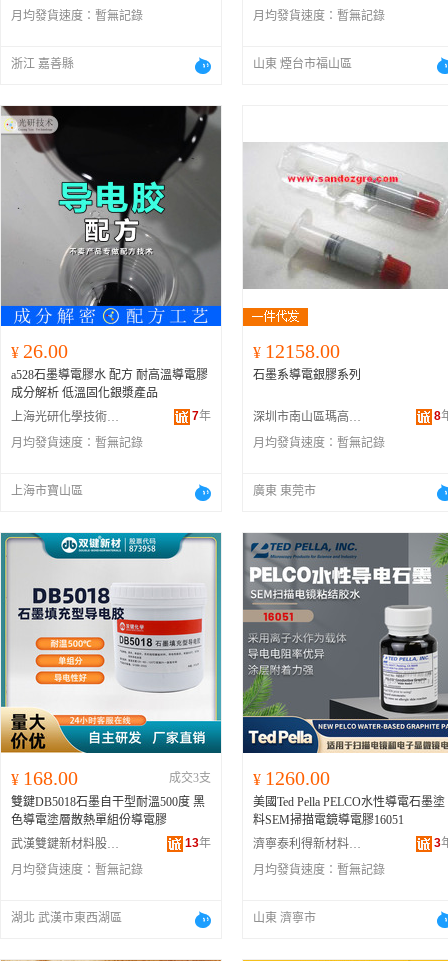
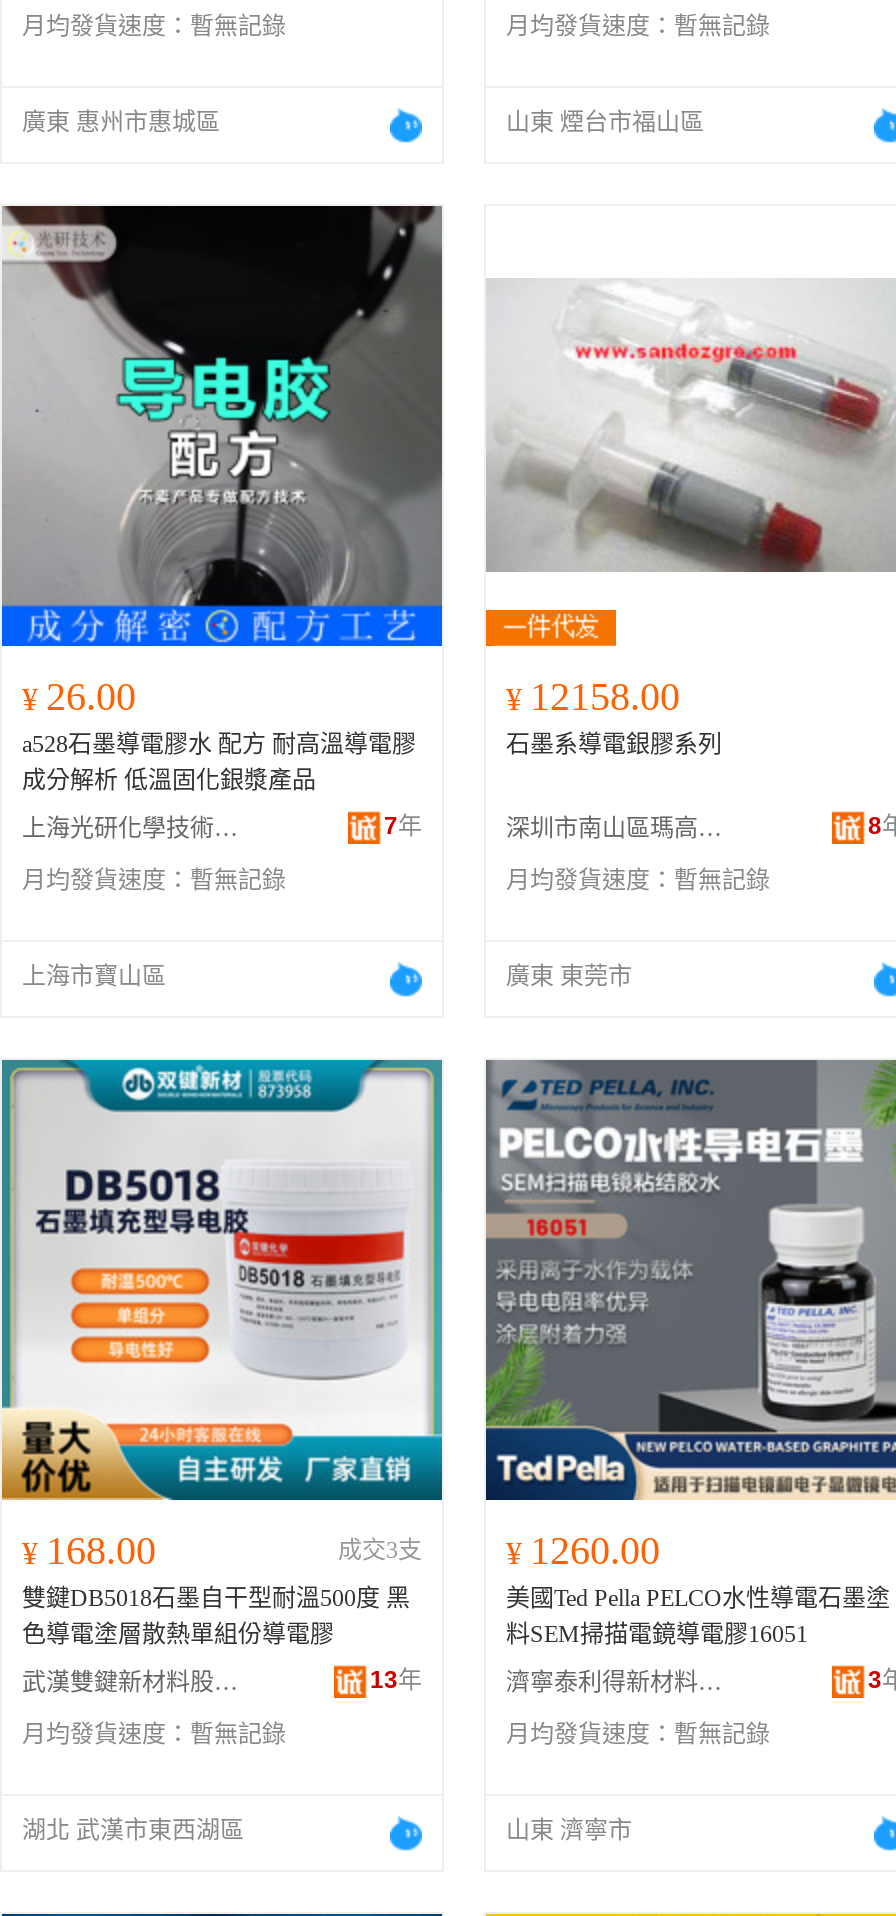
- 浙江 嘉善縣
+ 廣東 惠州市惠城區
